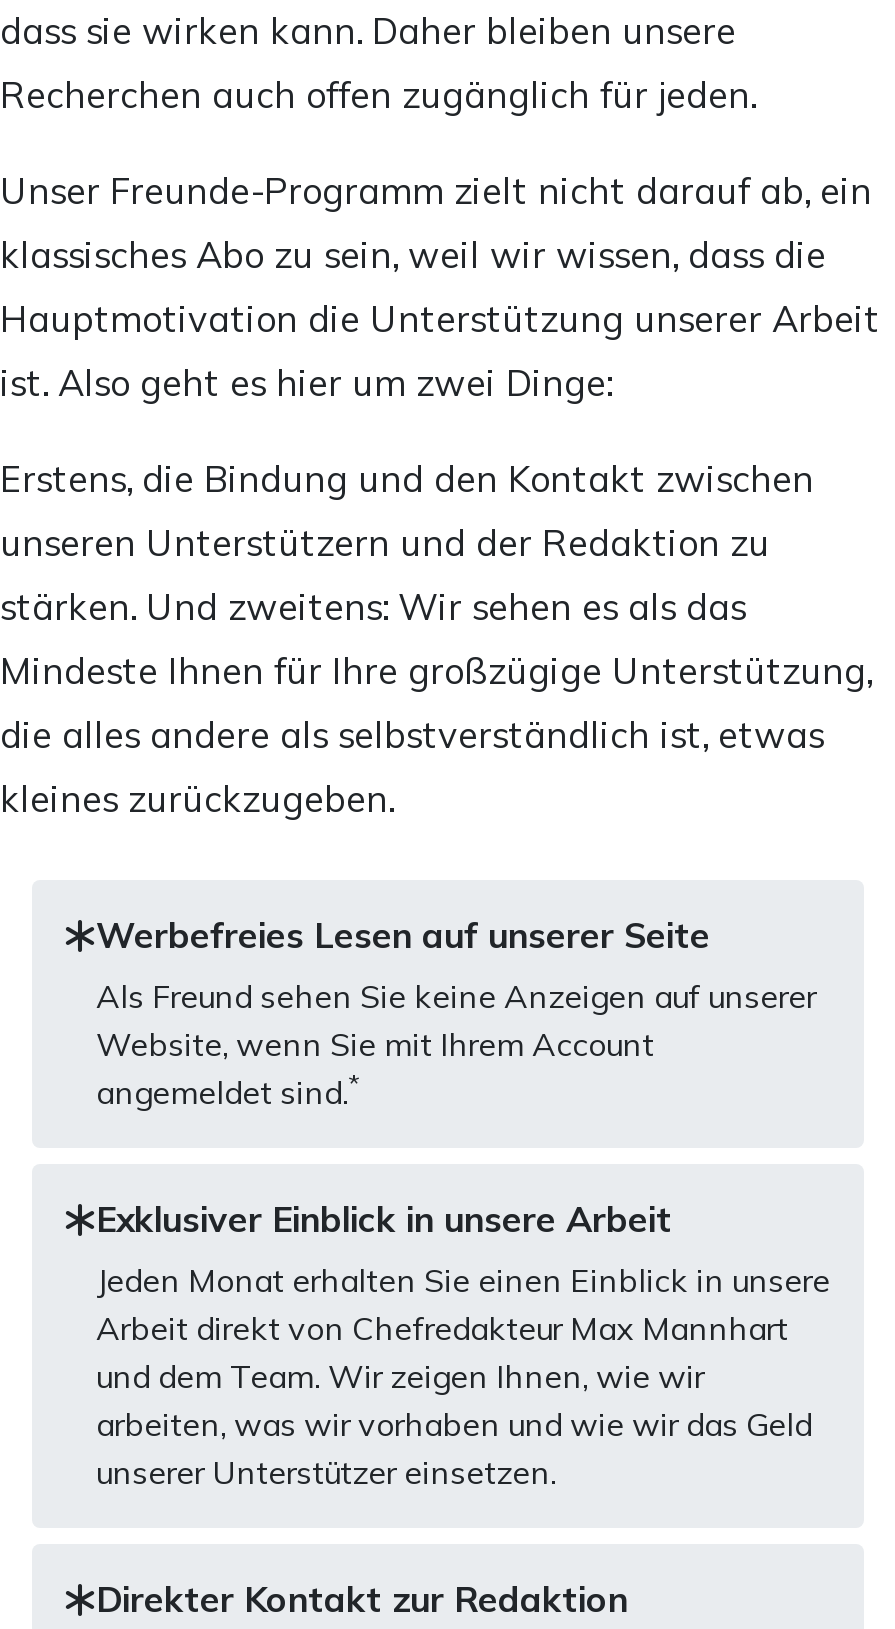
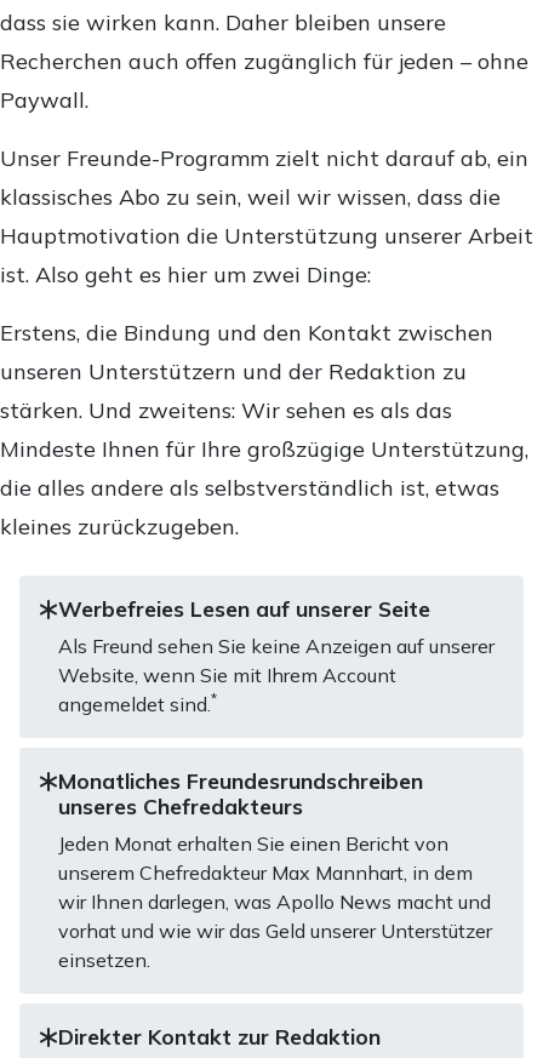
- Recherchen auch offen zugänglich für jeden.
+ Recherchen auch offen zugänglich für jeden – ohne
+ Paywall.

- Exklusiver Einblick in unsere Arbeit
+ Monatliches Freundesrundschreiben
+ unseres Chefredakteurs

- Jeden Monat erhalten Sie einen Einblick in unsere
- Arbeit direkt von Chefredakteur Max Mannhart
- und dem Team. Wir zeigen Ihnen, wie wir
- arbeiten, was wir vorhaben und wie wir das Geld
- unserer Unterstützer einsetzen.
+ Jeden Monat erhalten Sie einen Bericht von
+ unserem Chefredakteur Max Mannhart, in dem
+ wir Ihnen darlegen, was Apollo News macht und
+ vorhat und wie wir das Geld unserer Unterstützer
+ einsetzen.
